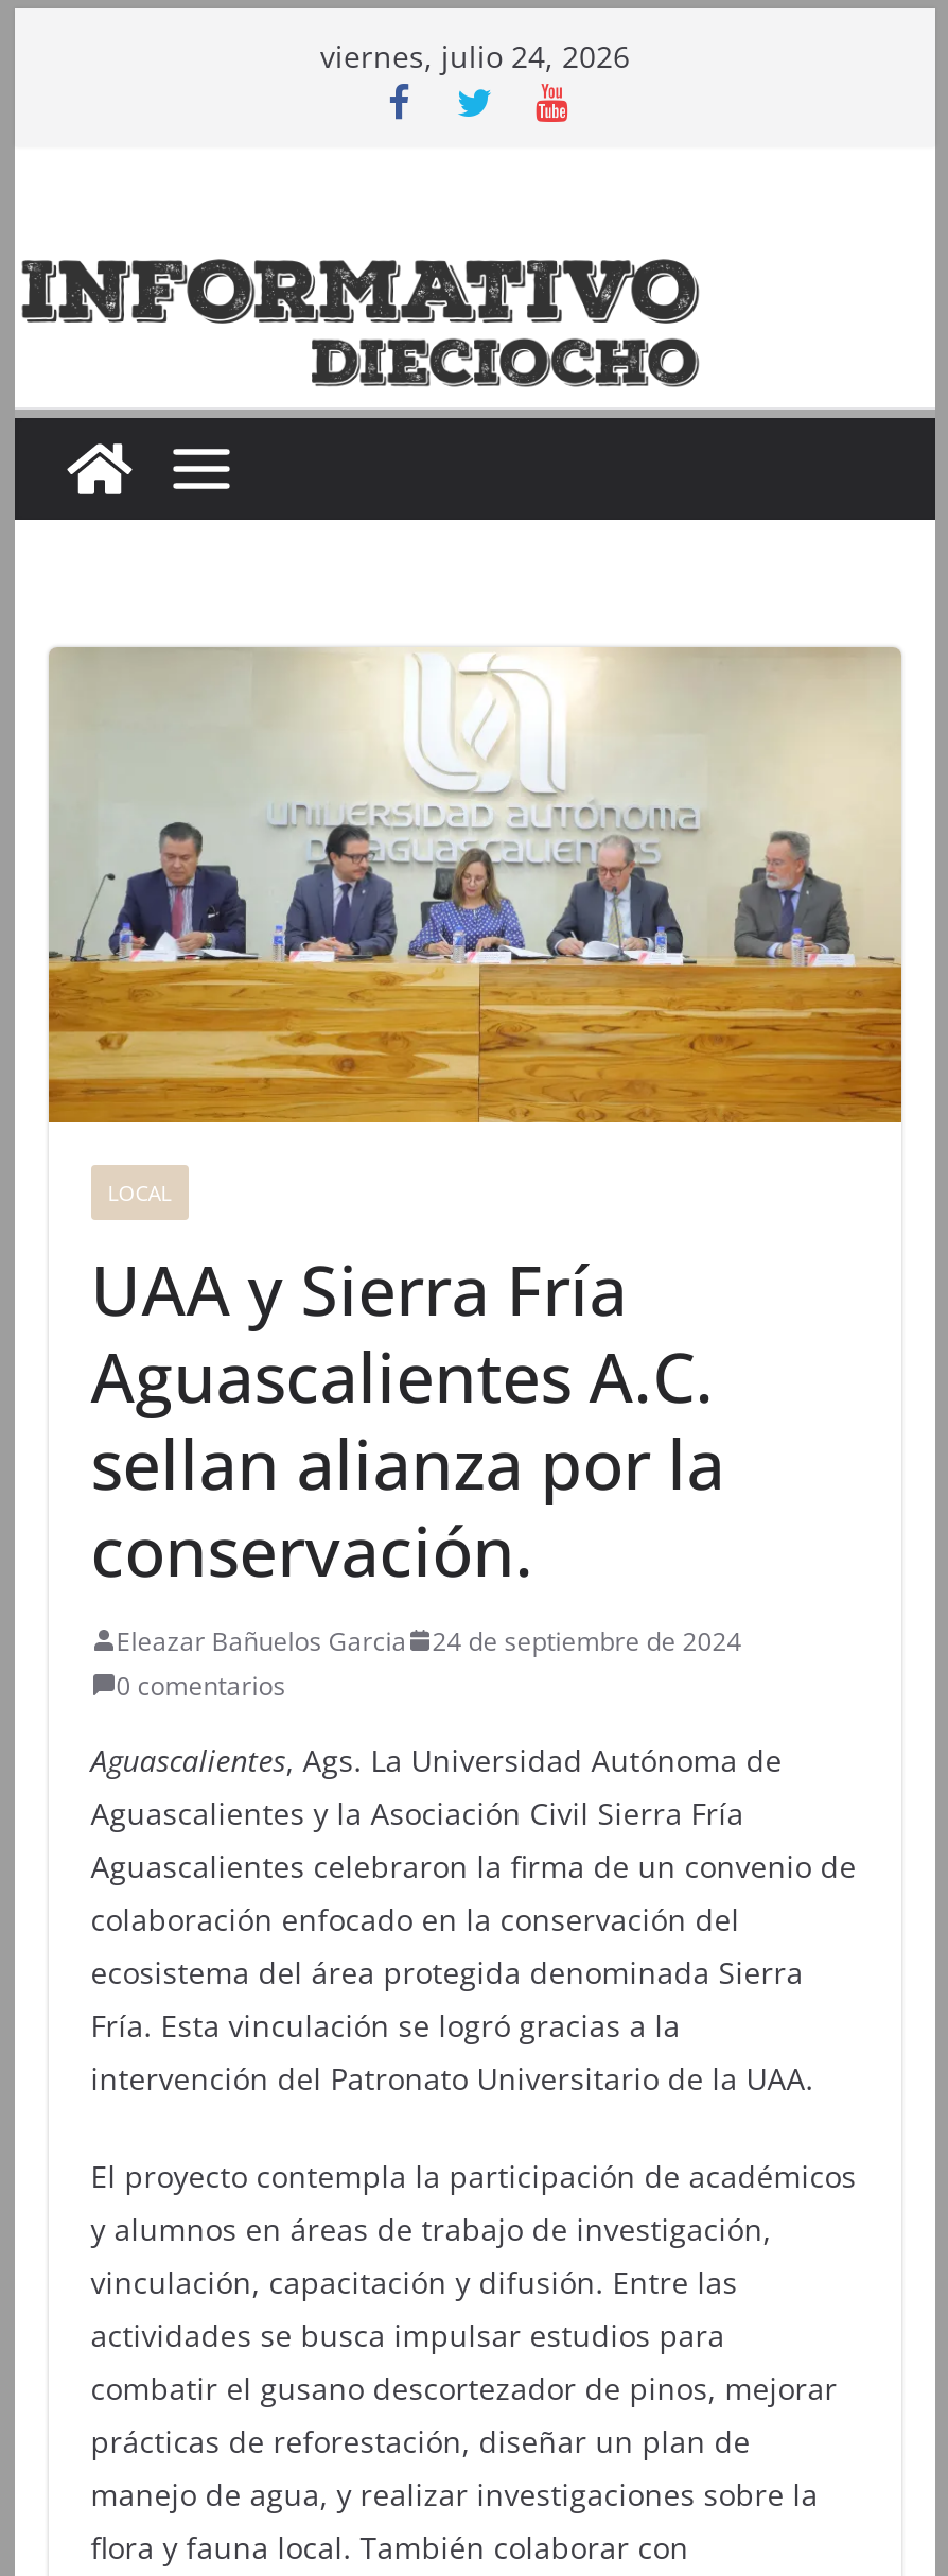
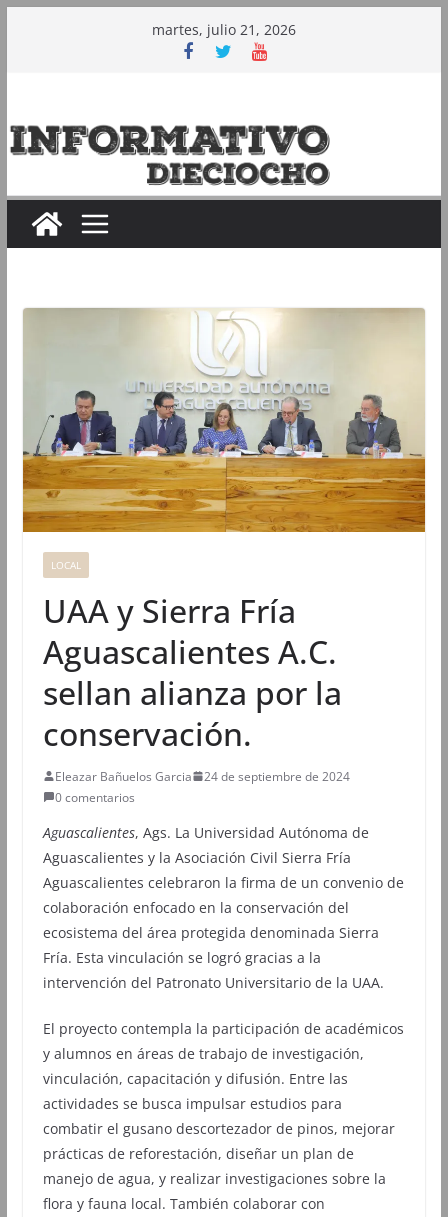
- viernes, julio 24, 2026
+ martes, julio 21, 2026
